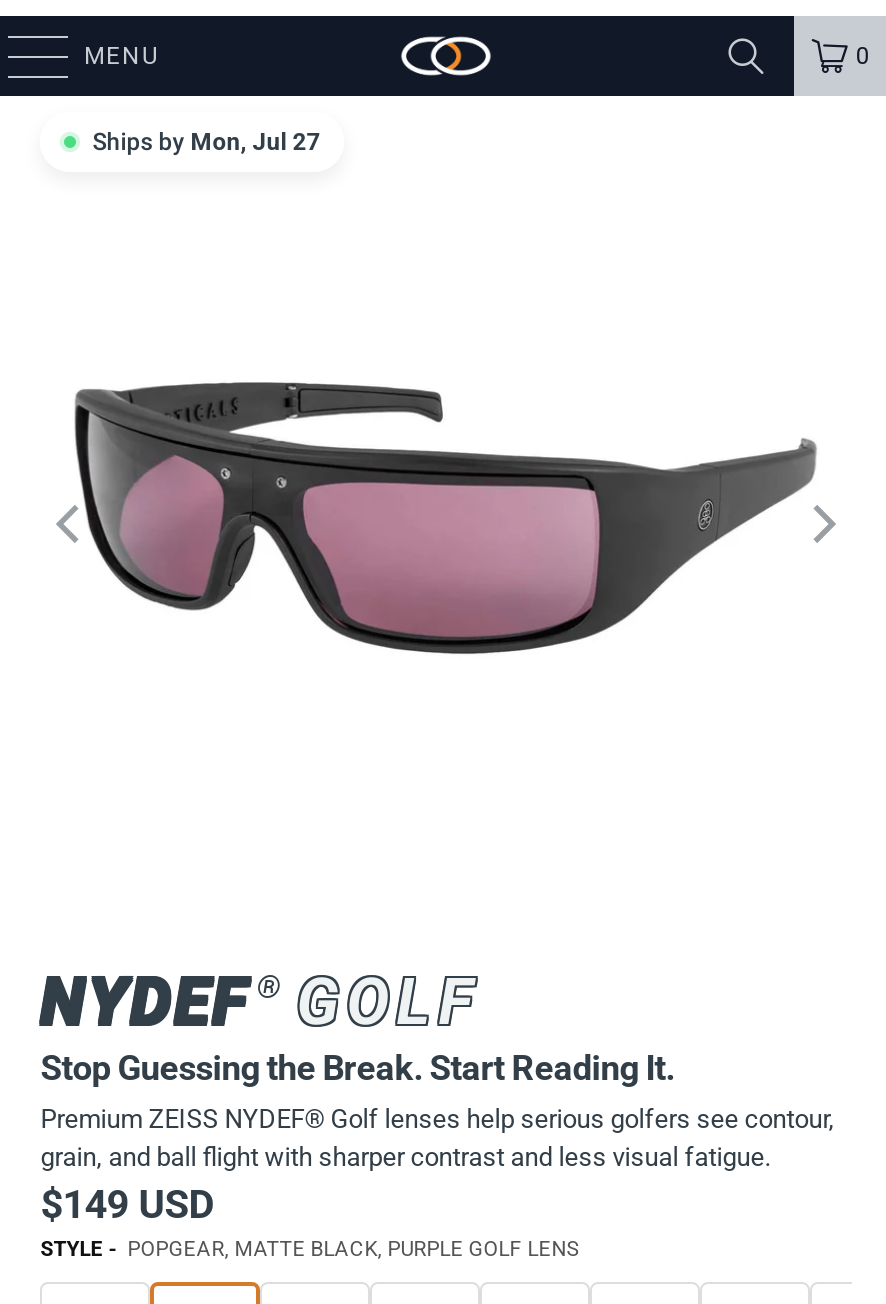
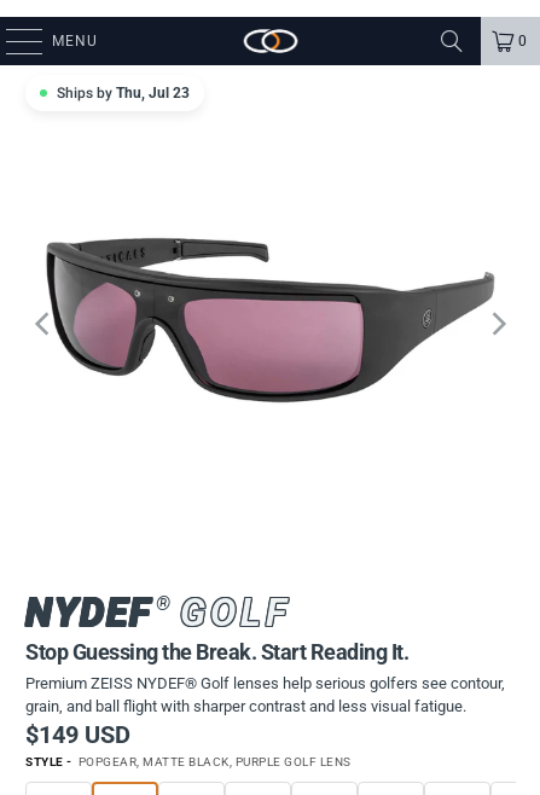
- Ships by Mon, Jul 27
+ Ships by Thu, Jul 23
